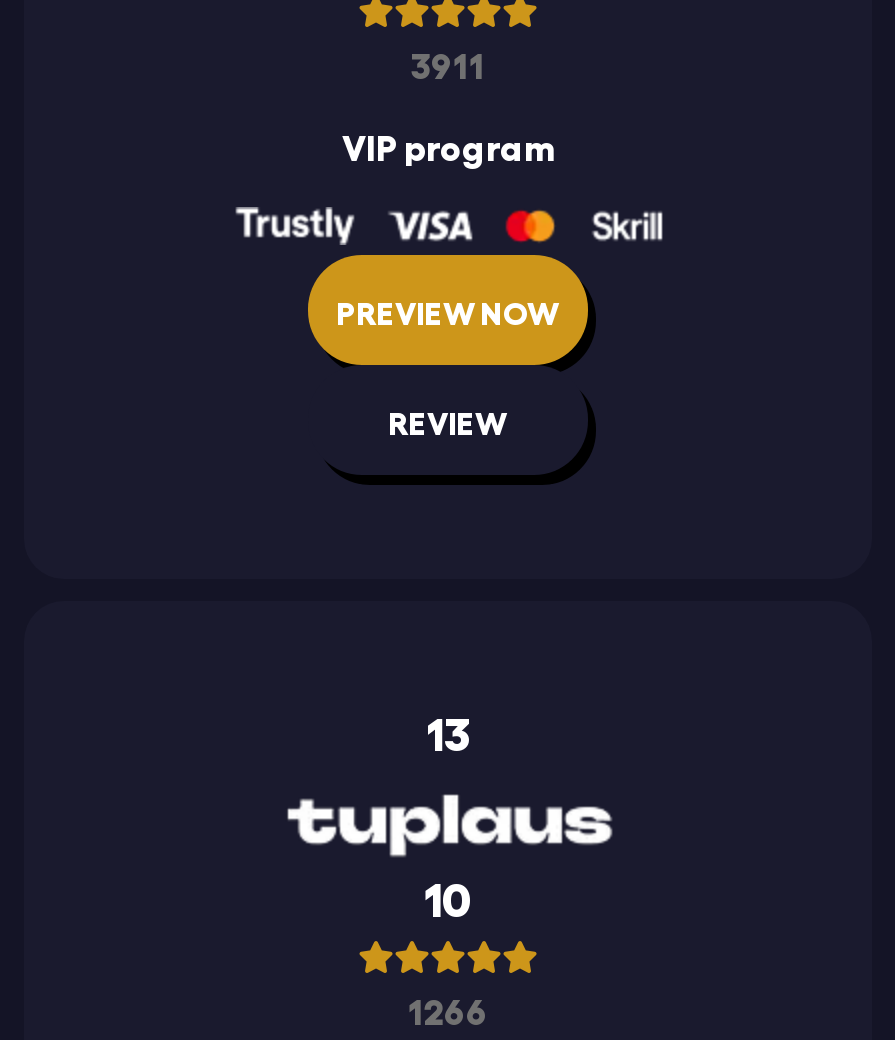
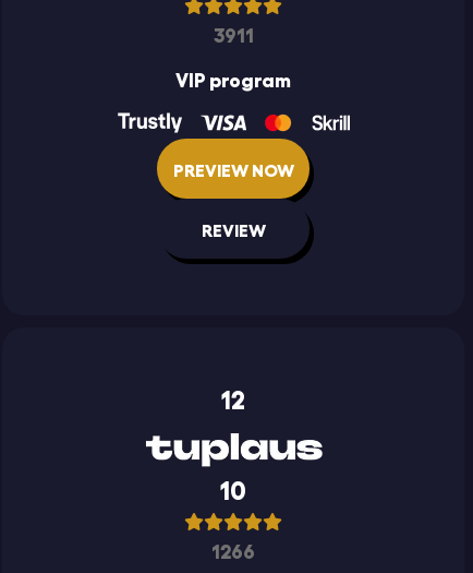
- 13
+ 12
